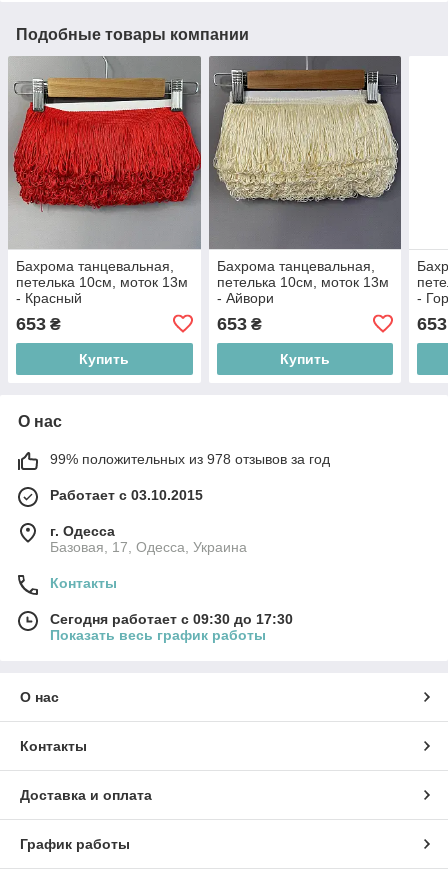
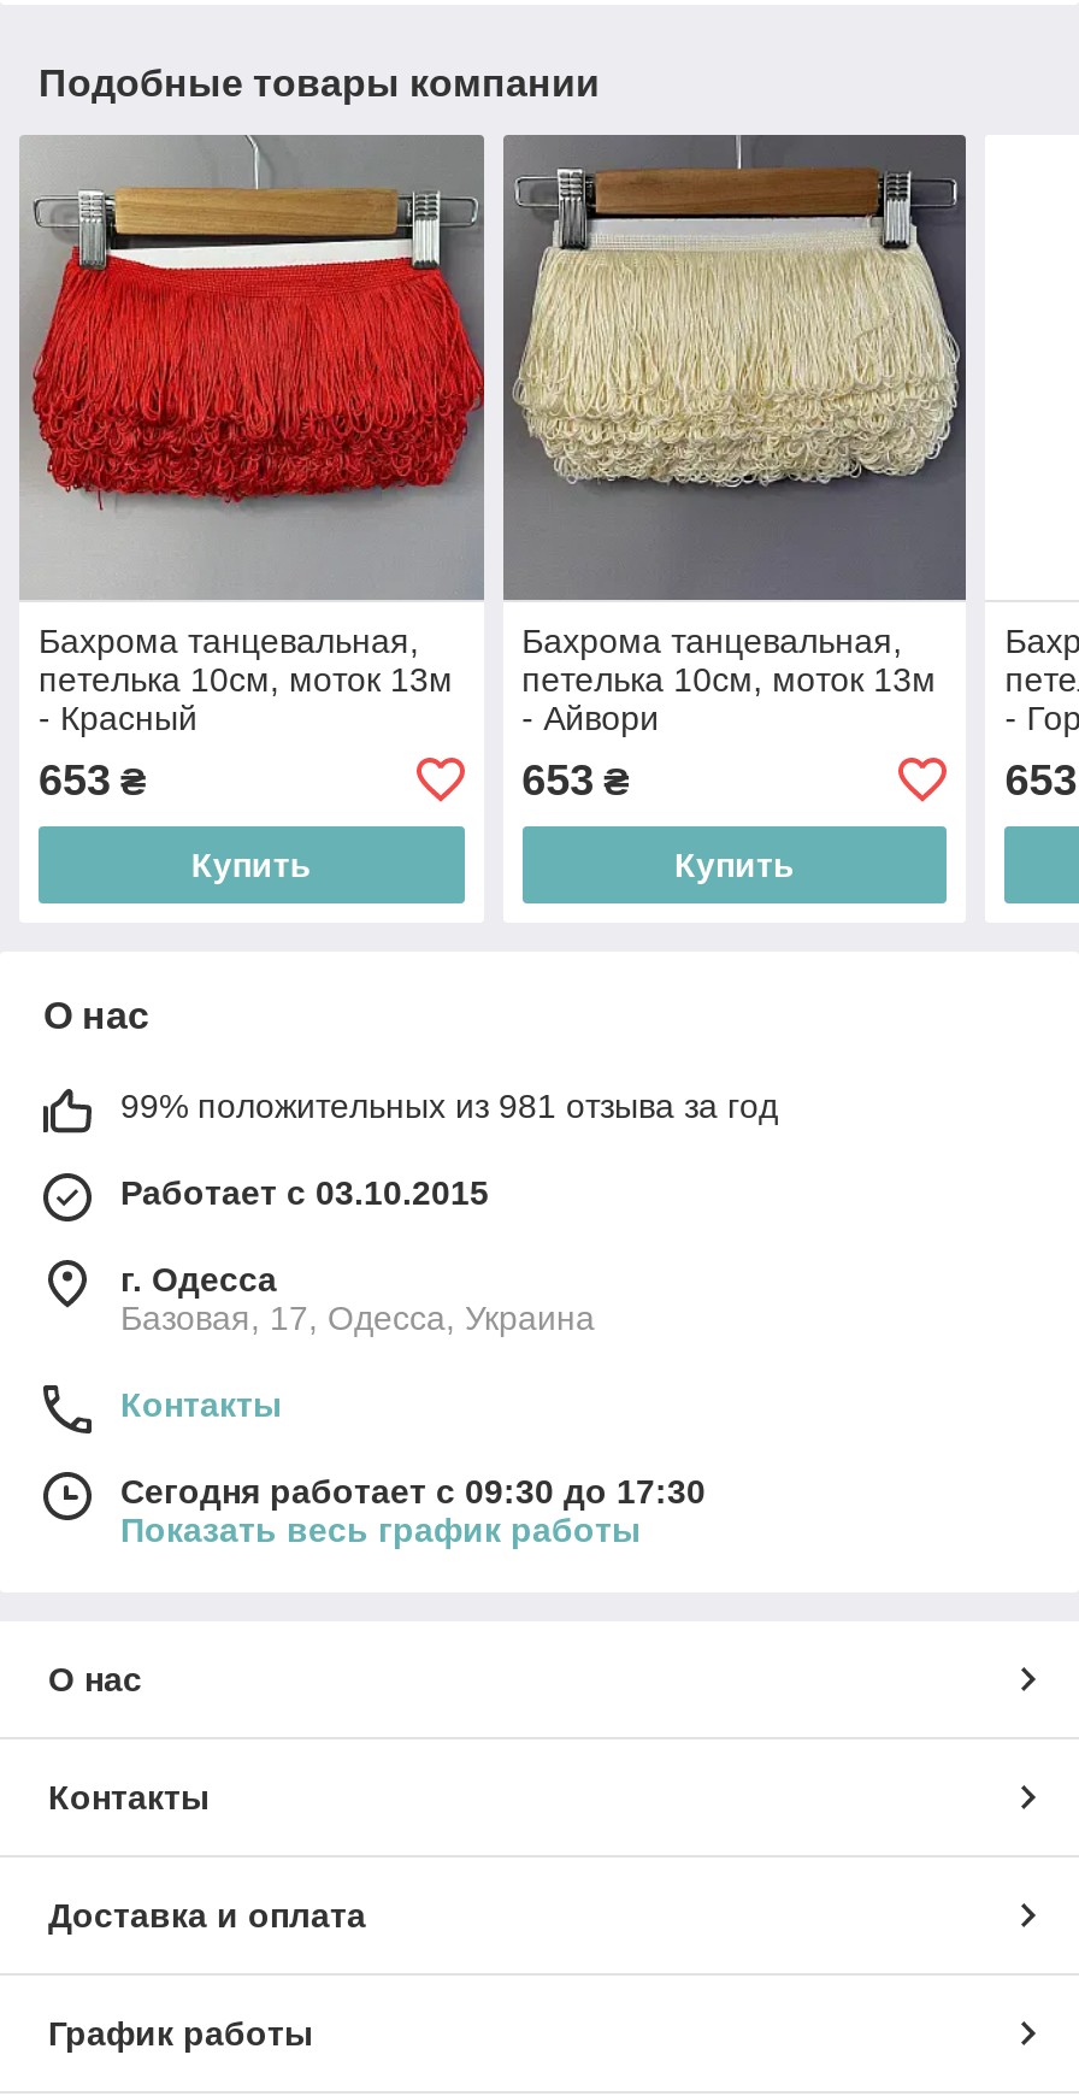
- 99% положительных из 978 отзывов за год
+ 99% положительных из 981 отзыва за год
